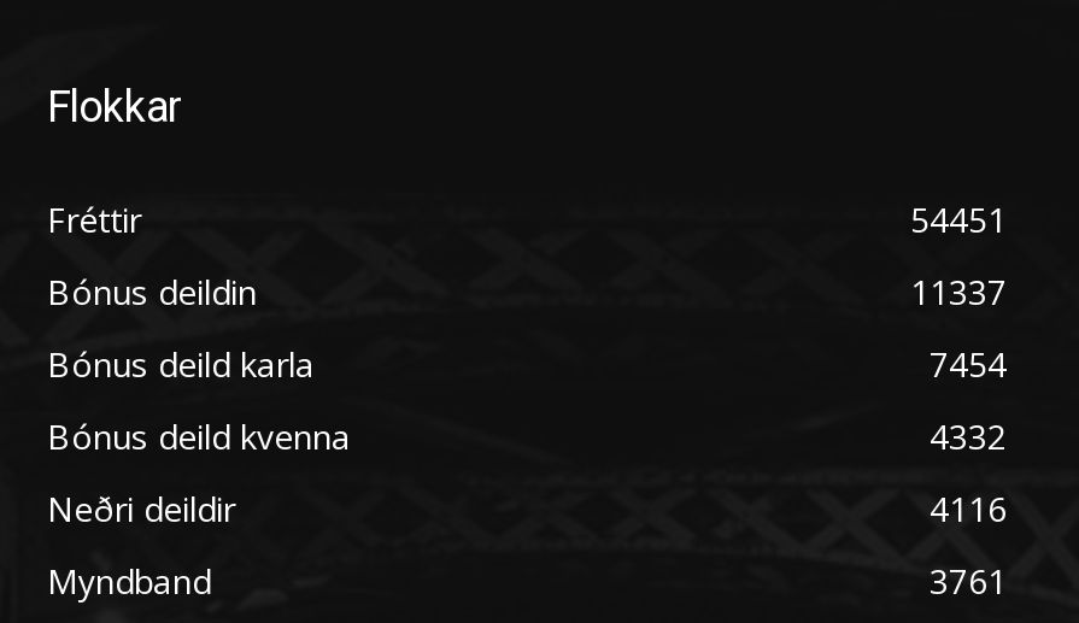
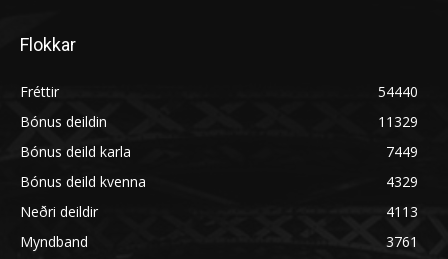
- 54451
+ 54440

- 11337
+ 11329

- 7454
+ 7449

- 4332
+ 4329

- 4116
+ 4113
